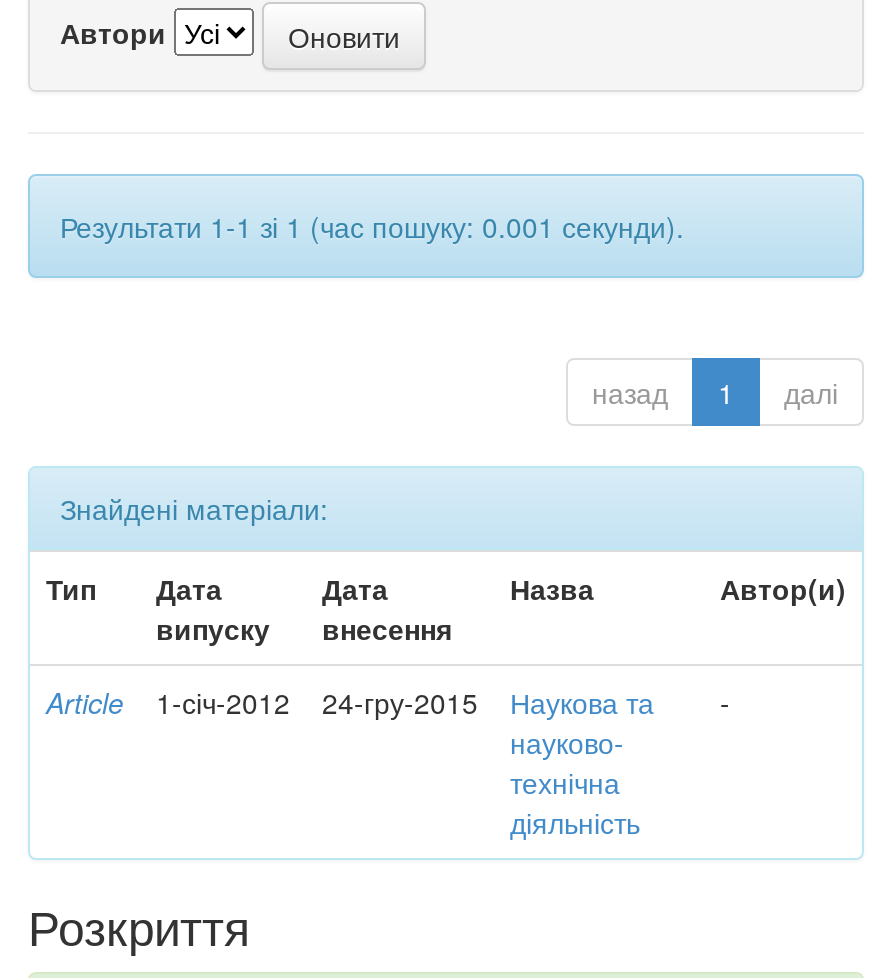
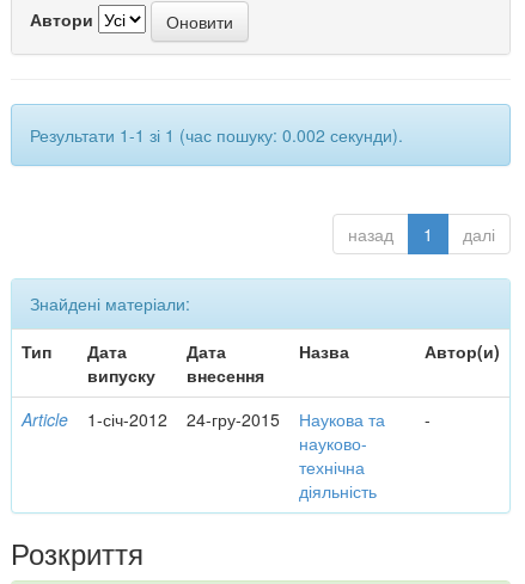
- Результати 1-1 зі 1 (час пошуку: 0.001 секунди).
+ Результати 1-1 зі 1 (час пошуку: 0.002 секунди).
